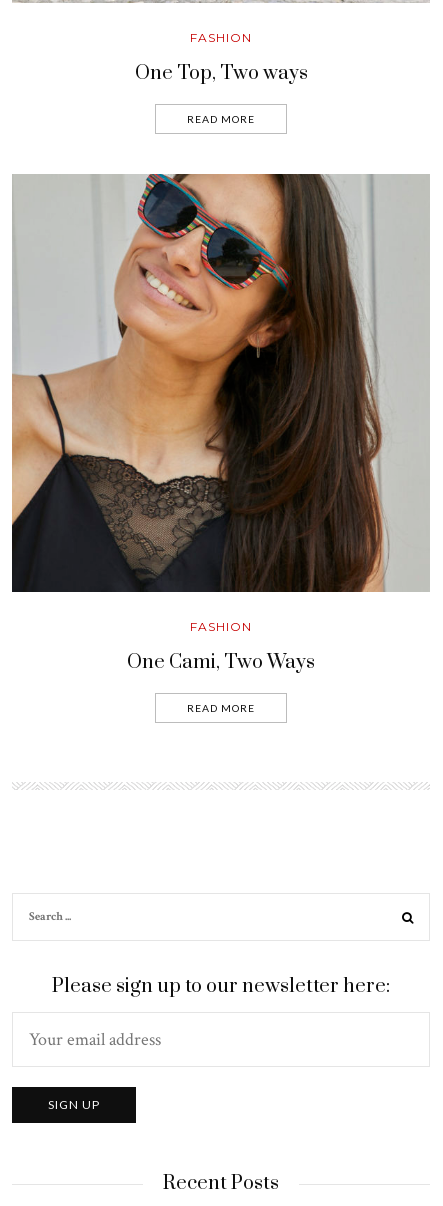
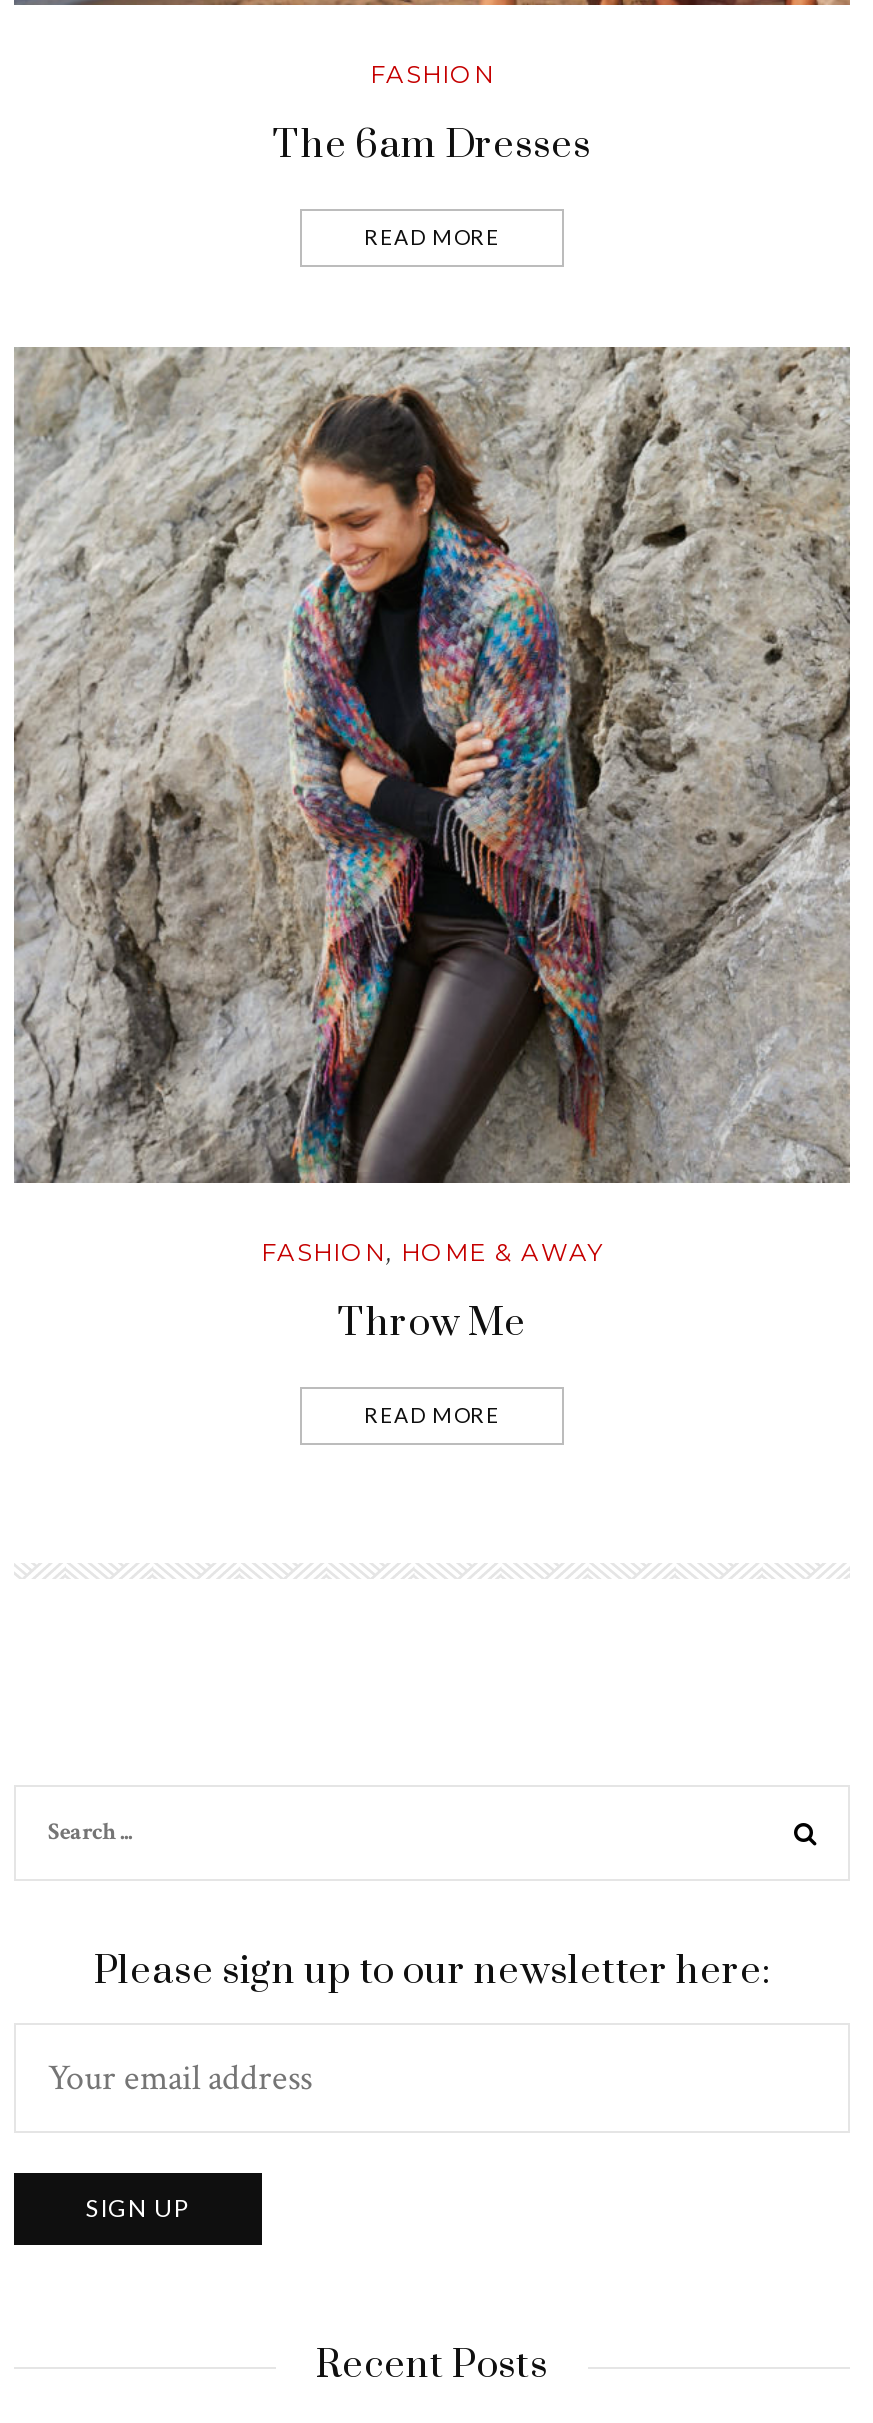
- One Top, Two ways
+ The 6am Dresses

- [image]
- FASHION
+ [image]
+ FASHION, HOME & AWAY

- One Cami, Two Ways
+ Throw Me
